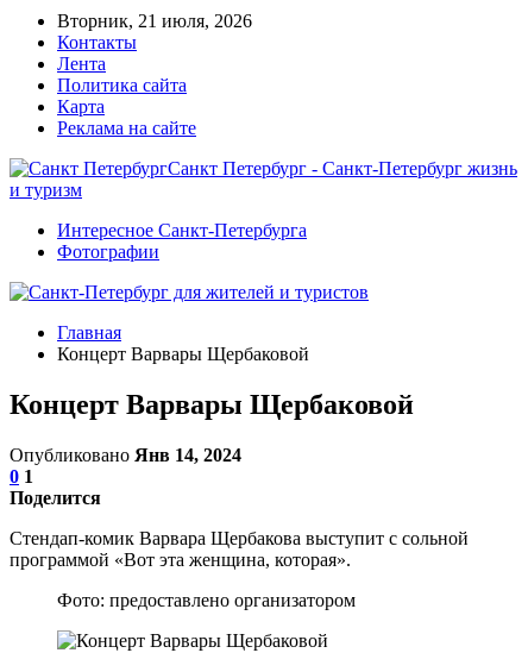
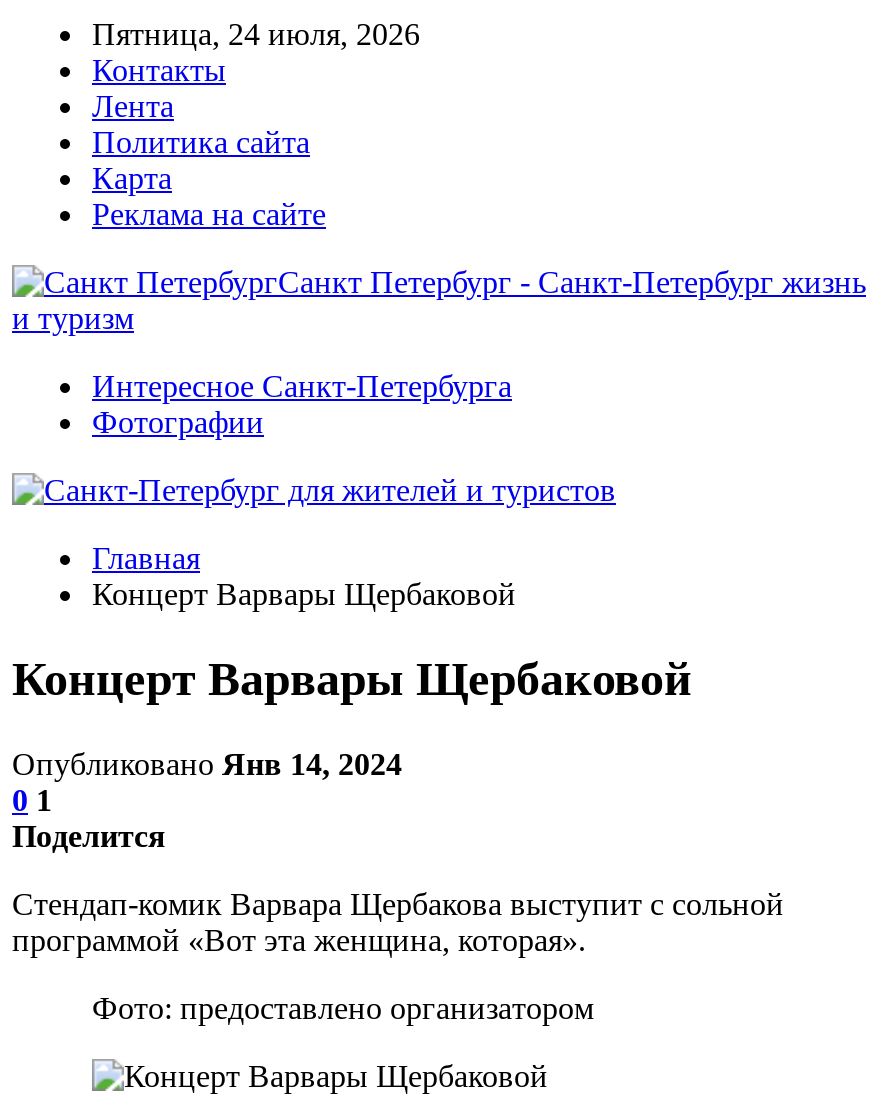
- Вторник, 21 июля, 2026
+ Пятница, 24 июля, 2026
